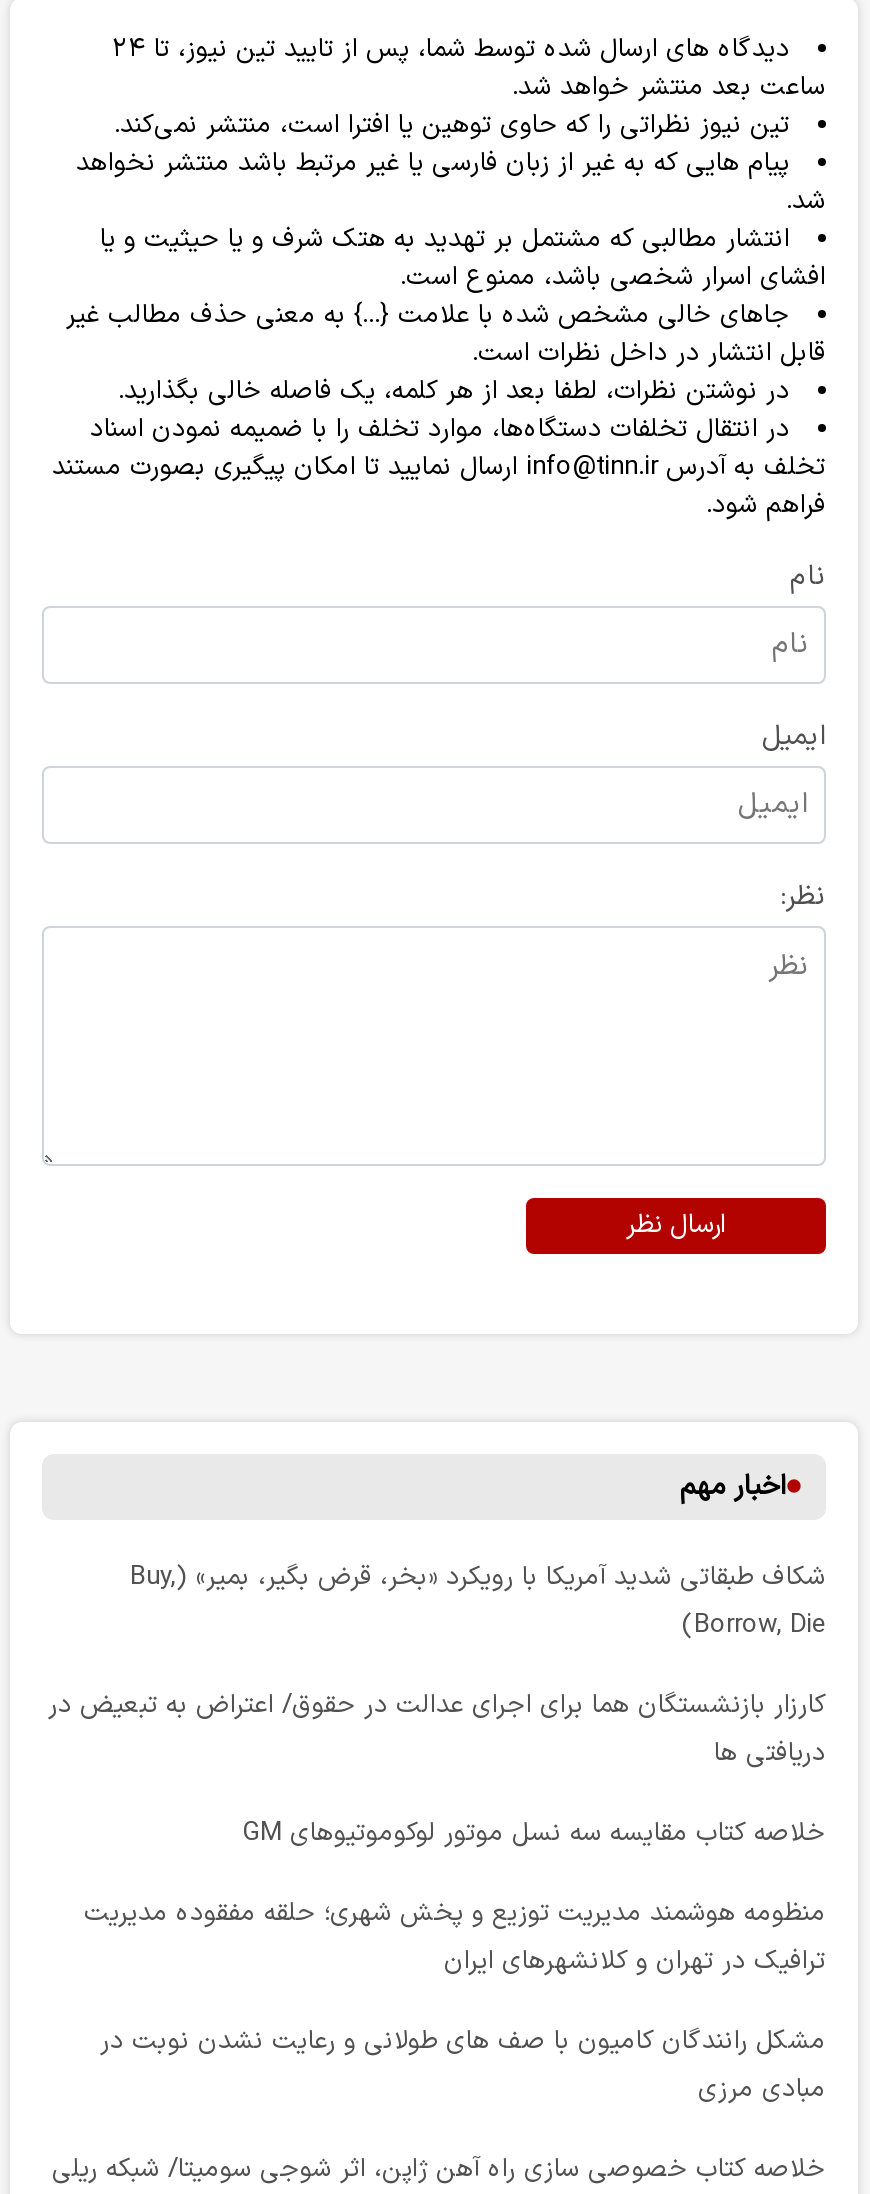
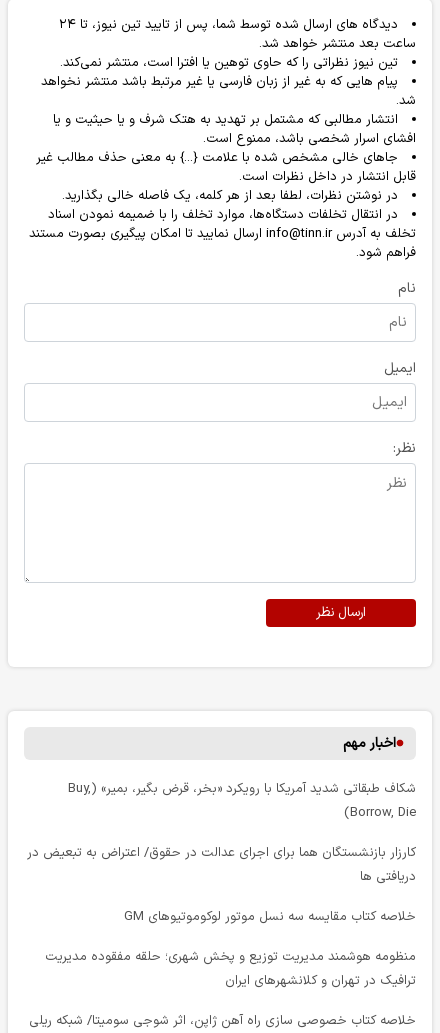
- مشکل رانندگان کامیون با صف‌ های طولانی و رعایت نشدن نوبت در
- مبادی مرزی
